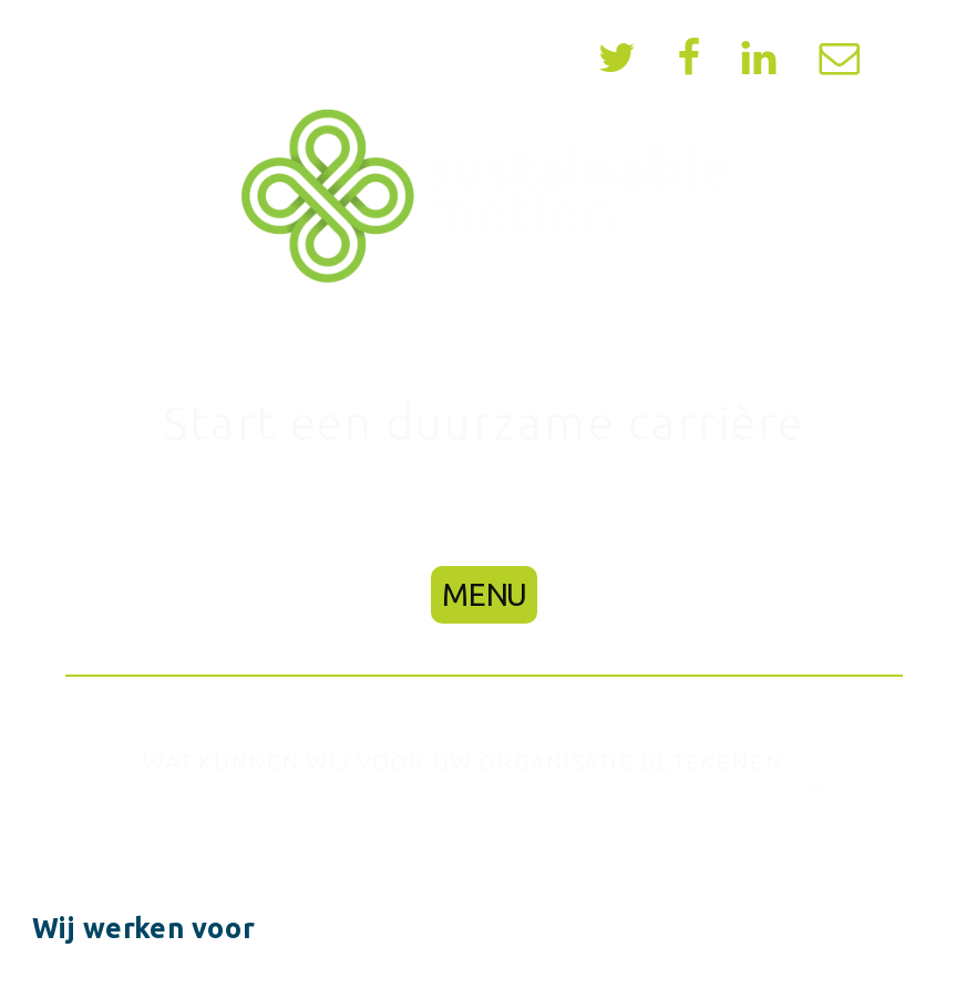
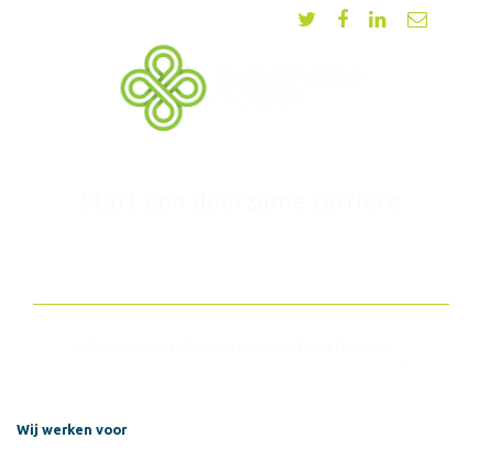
- MENU
